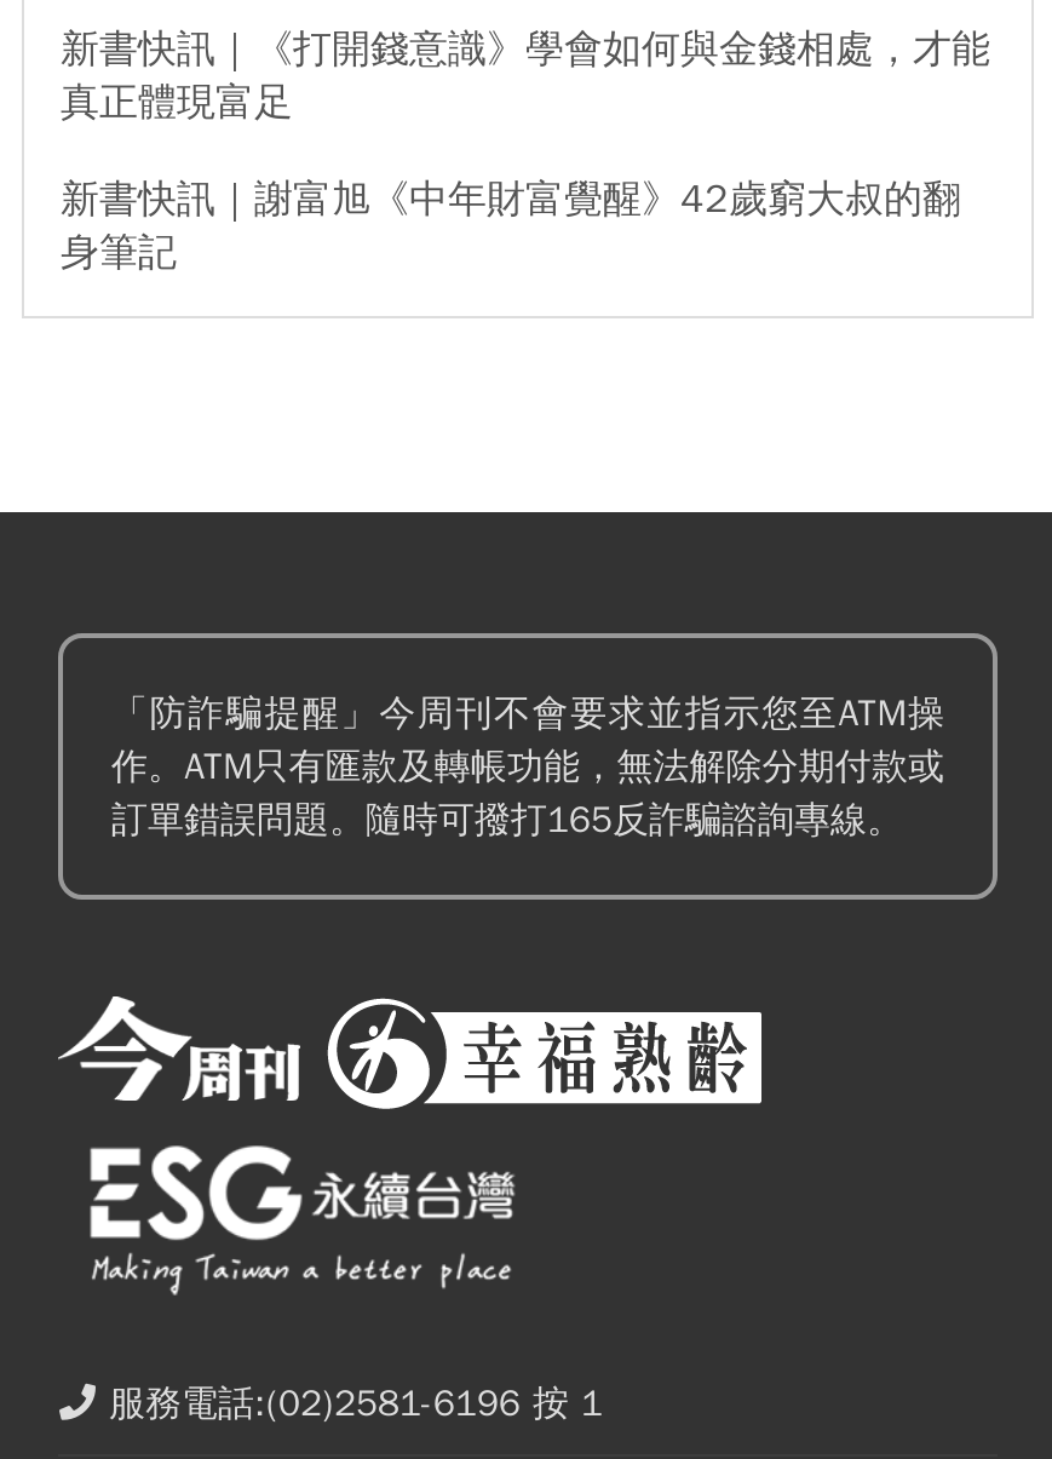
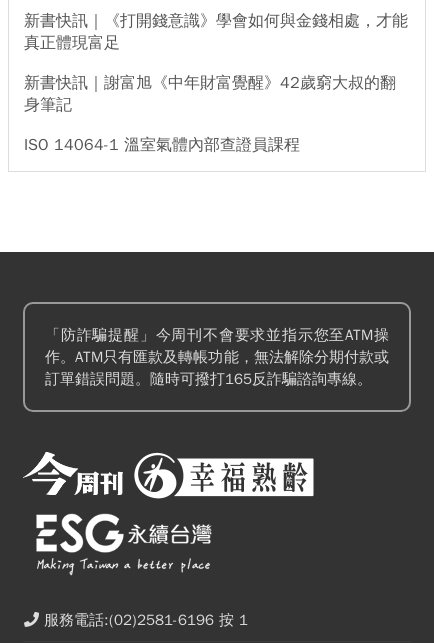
+ ISO 14064-1 溫室氣體內部查證員課程
